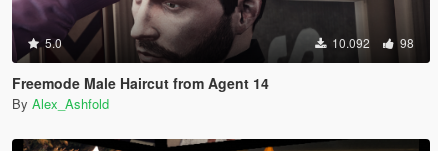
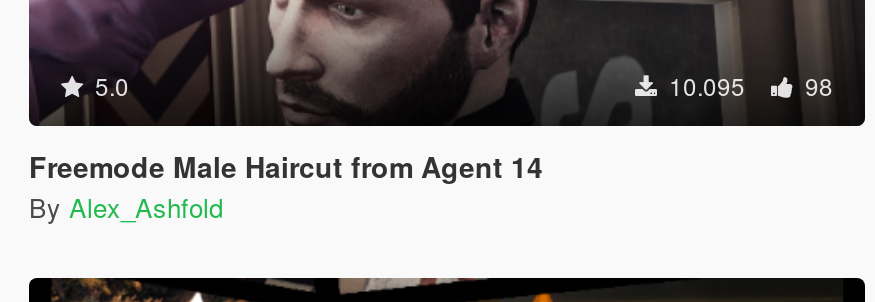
- 10.092 98
+ 10.095 98
